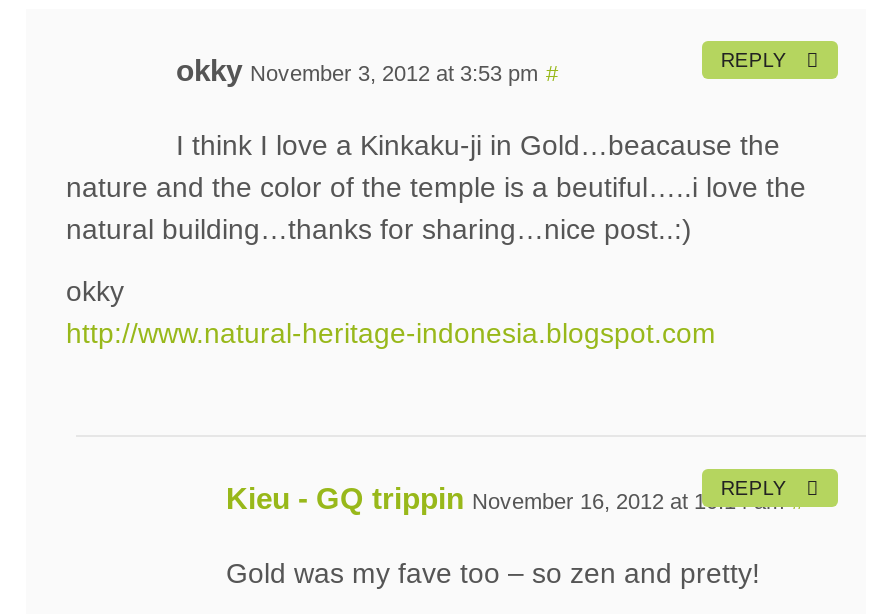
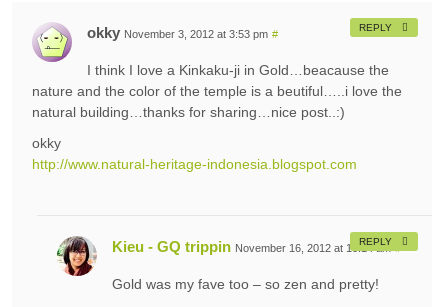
+ [image]

+ [image]
